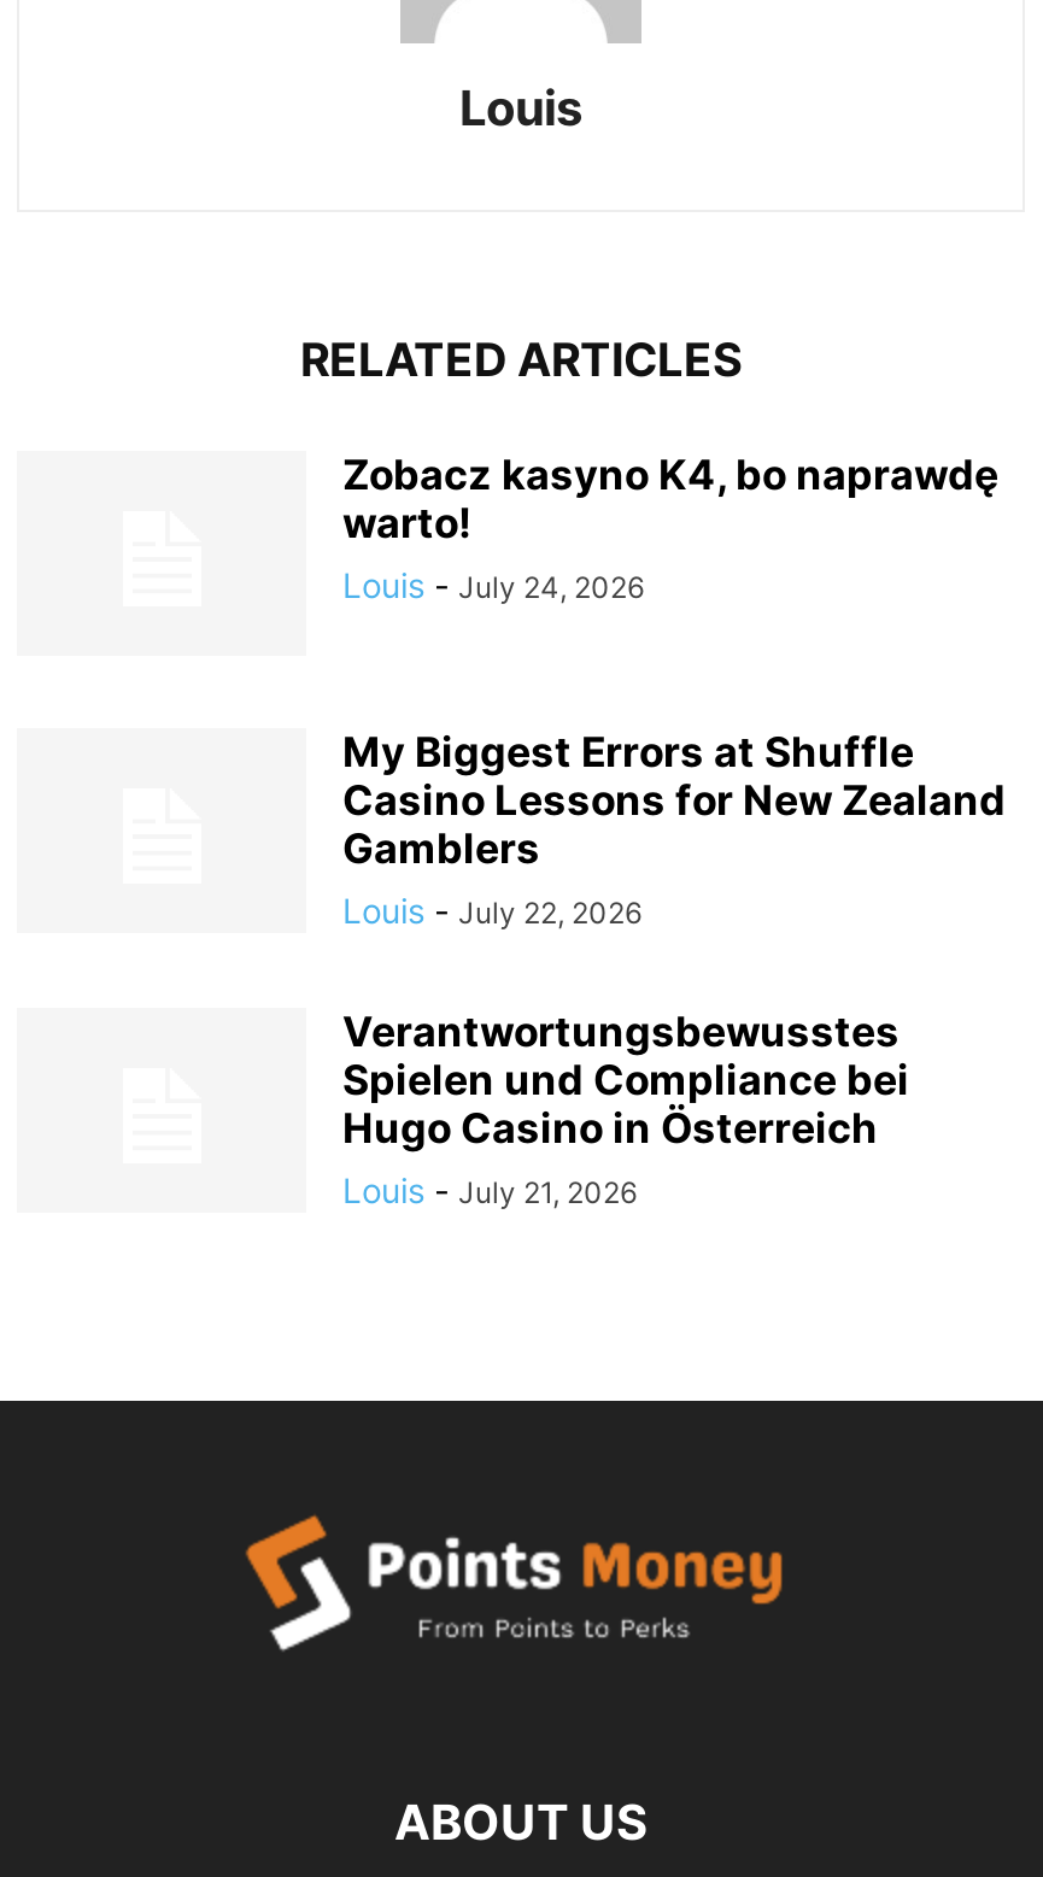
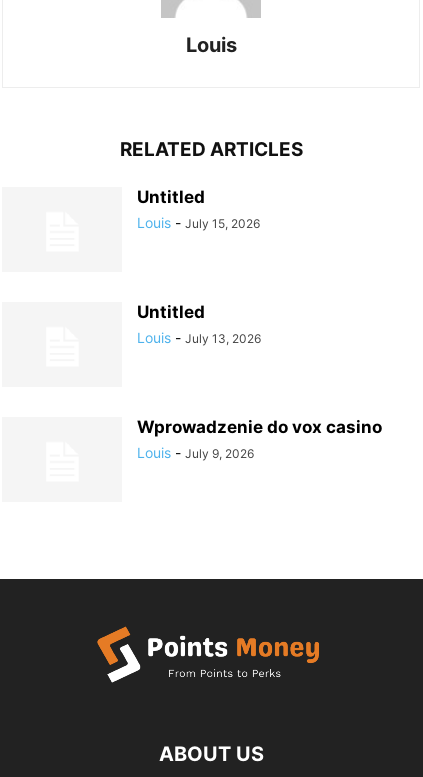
- Zobacz kasyno K4, bo naprawdę
- warto!
- Louis - July 24, 2026
+ Untitled
+ Louis - July 15, 2026

- My Biggest Errors at Shuffle
- Casino Lessons for New Zealand
- Gamblers
- Louis - July 22, 2026
+ Untitled
+ Louis - July 13, 2026

- Verantwortungsbewusstes
- Spielen und Compliance bei
- Hugo Casino in Österreich
- Louis - July 21, 2026
+ Wprowadzenie do vox casino
+ Louis - July 9, 2026
